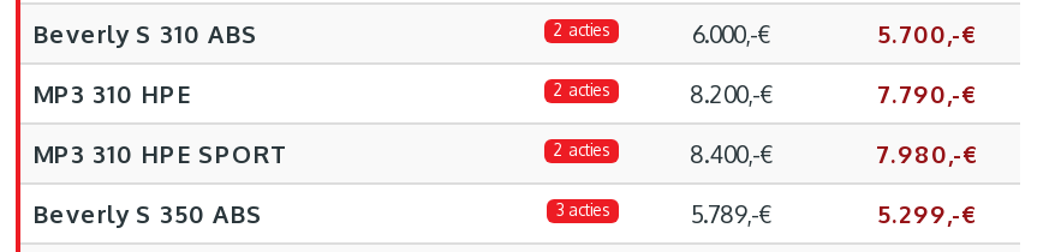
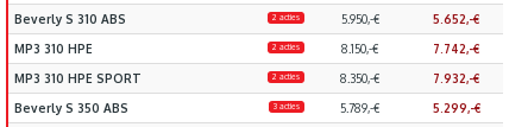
- 6.000,-€
+ 5.950,-€

- 5.700,-€
+ 5.652,-€

- 8.200,-€
+ 8.150,-€

- 7.790,-€
+ 7.742,-€

- 8.400,-€
+ 8.350,-€

- 7.980,-€
+ 7.932,-€
